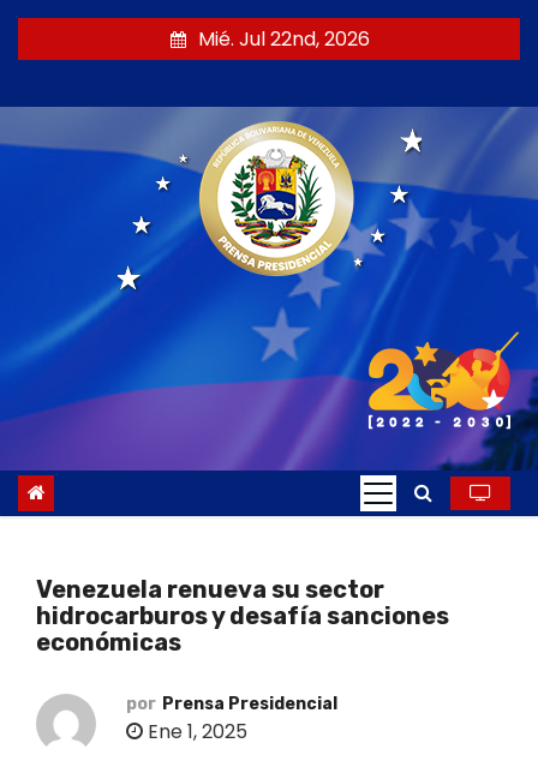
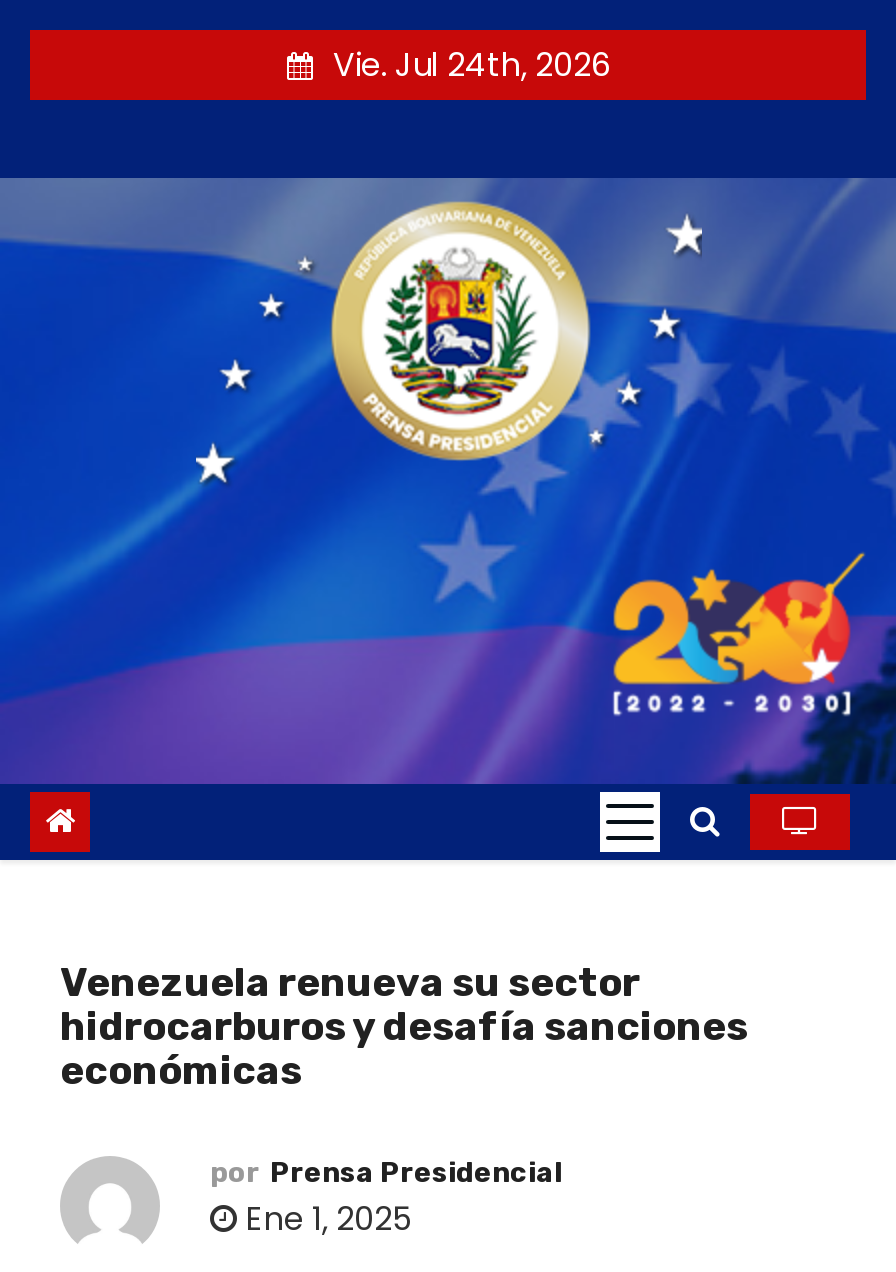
- Mié. Jul 22nd, 2026
+ Vie. Jul 24th, 2026
